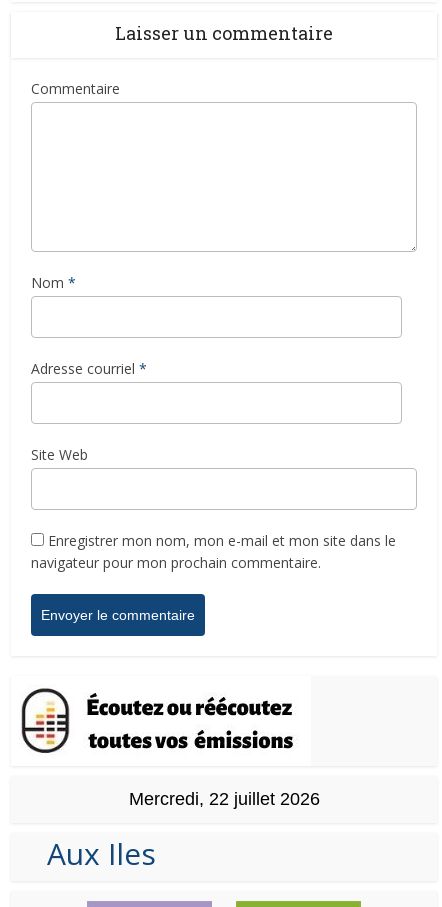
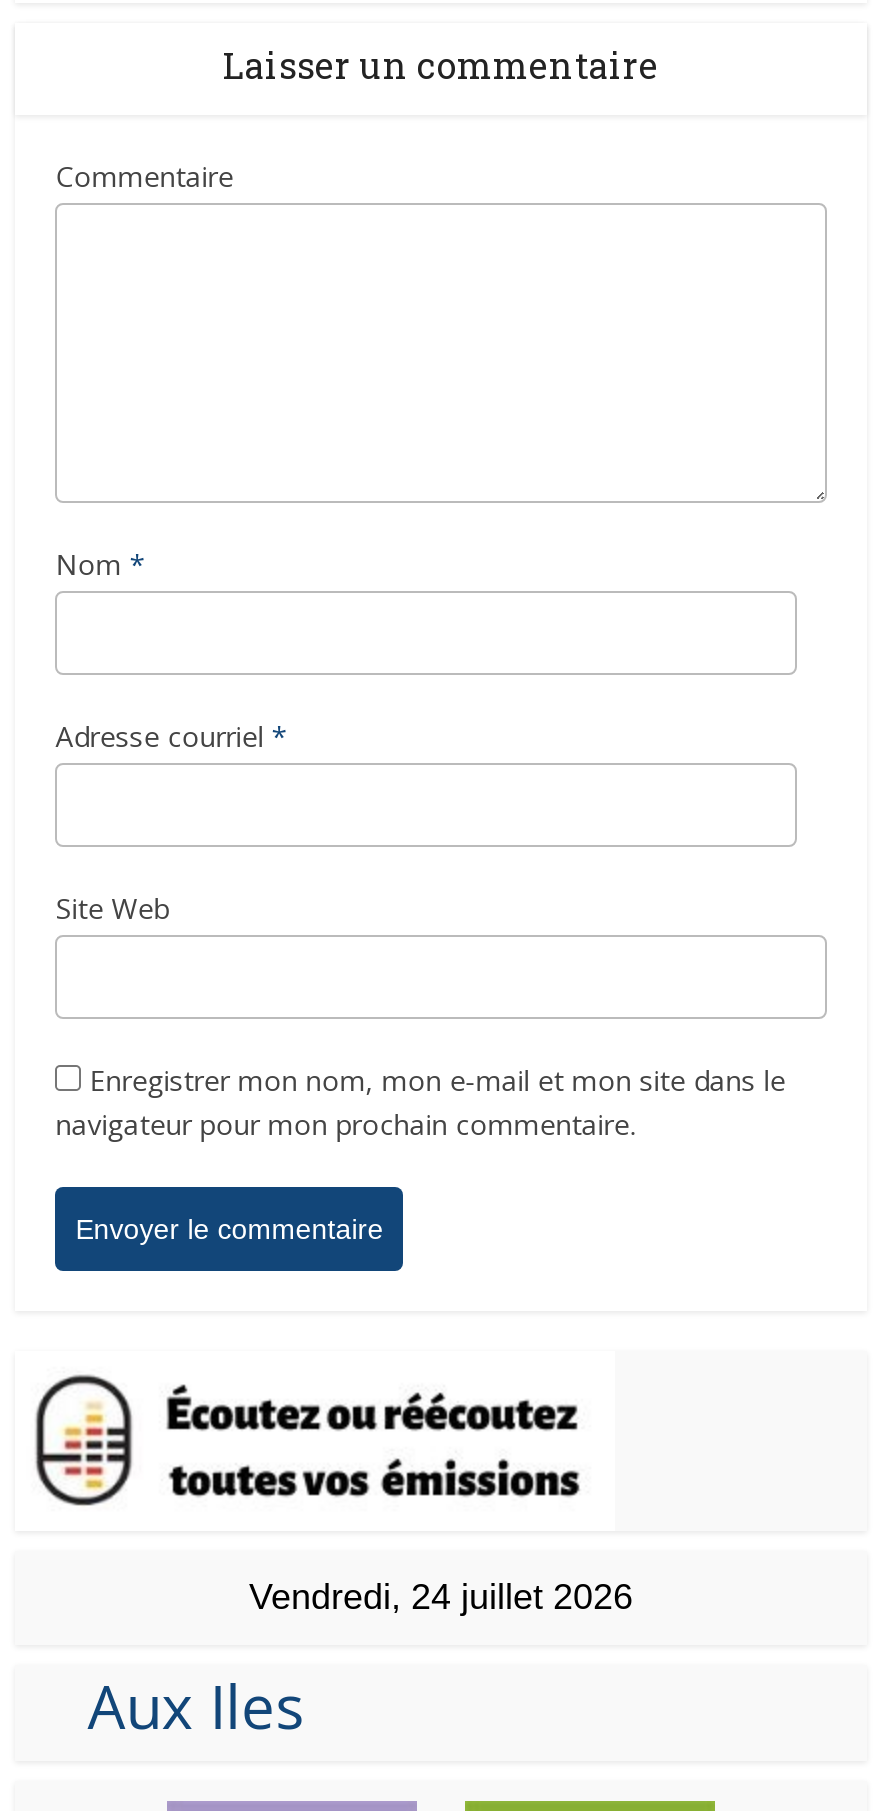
- Mercredi, 22 juillet 2026
+ Vendredi, 24 juillet 2026
